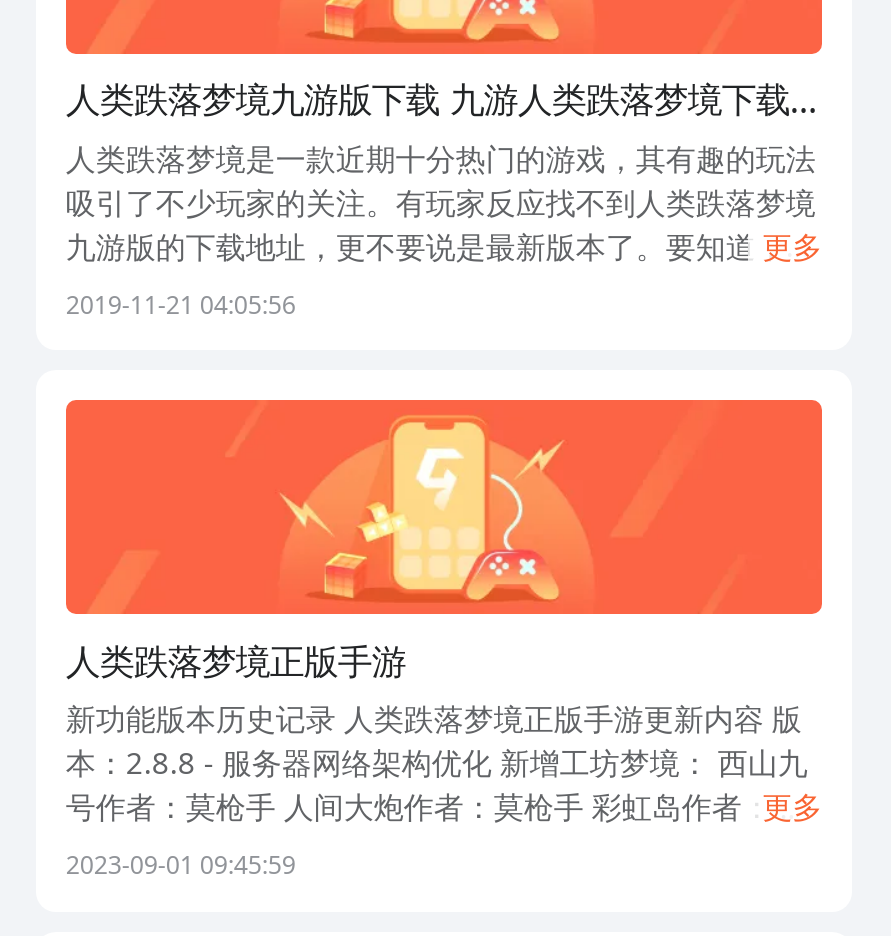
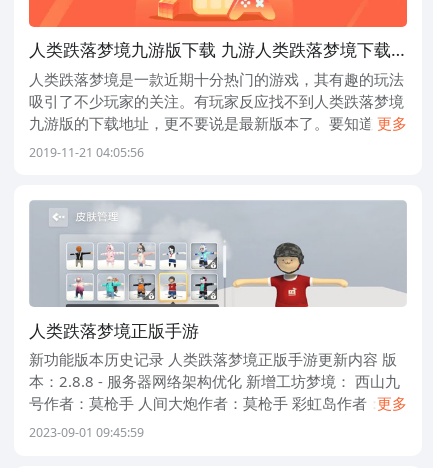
- [image]
+ [image]
